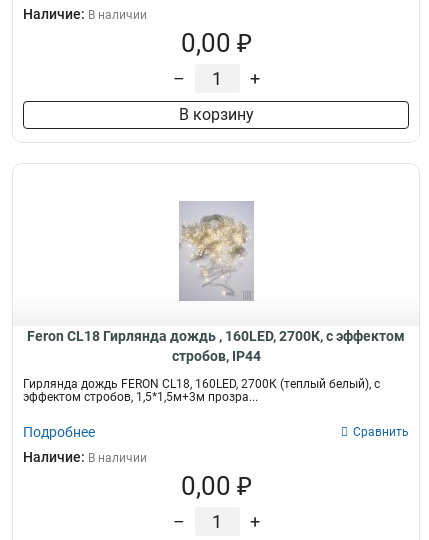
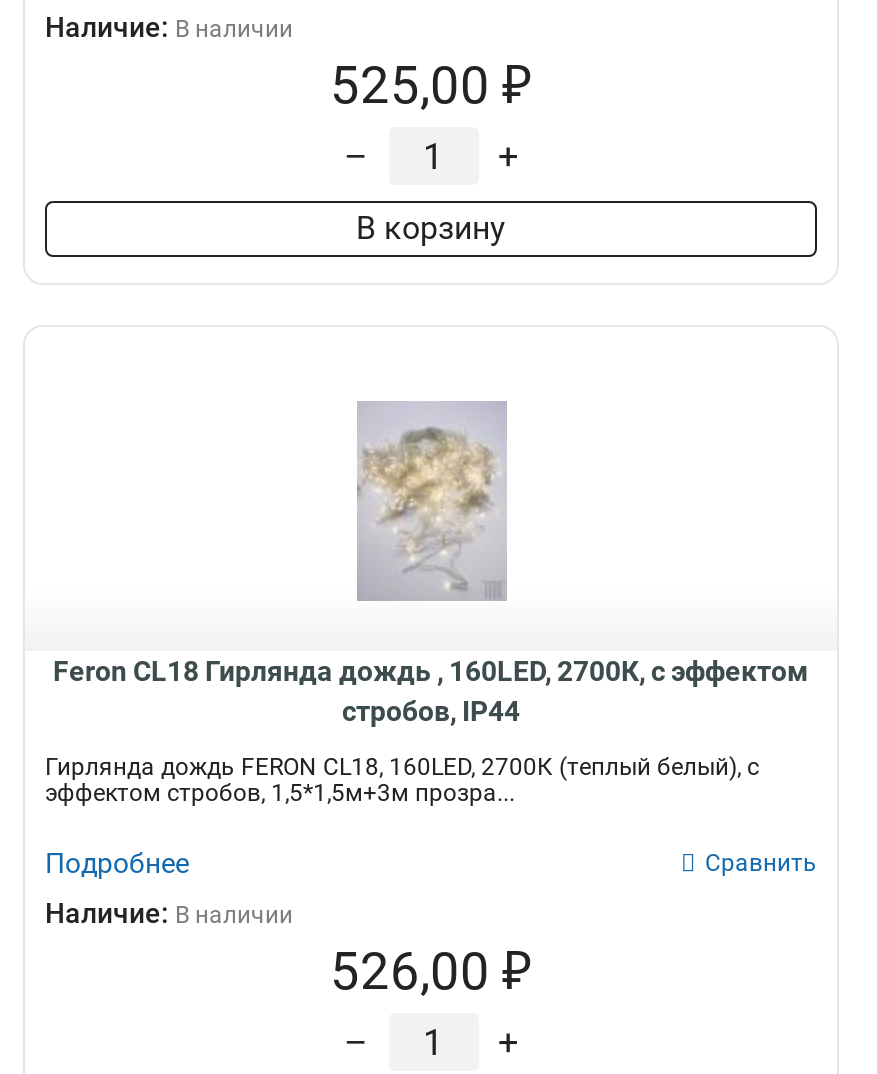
- 0,00 ₽
+ 525,00 ₽

- 0,00 ₽
+ 526,00 ₽
